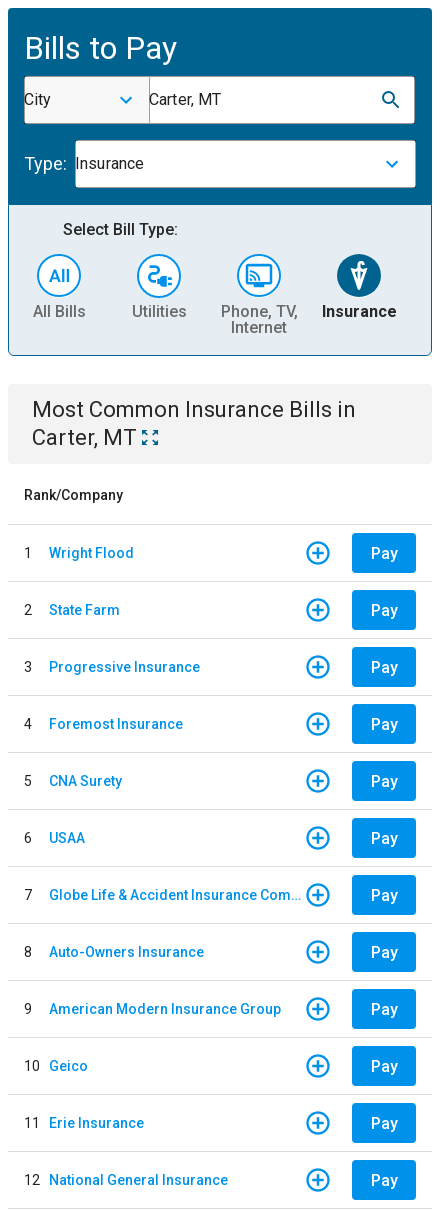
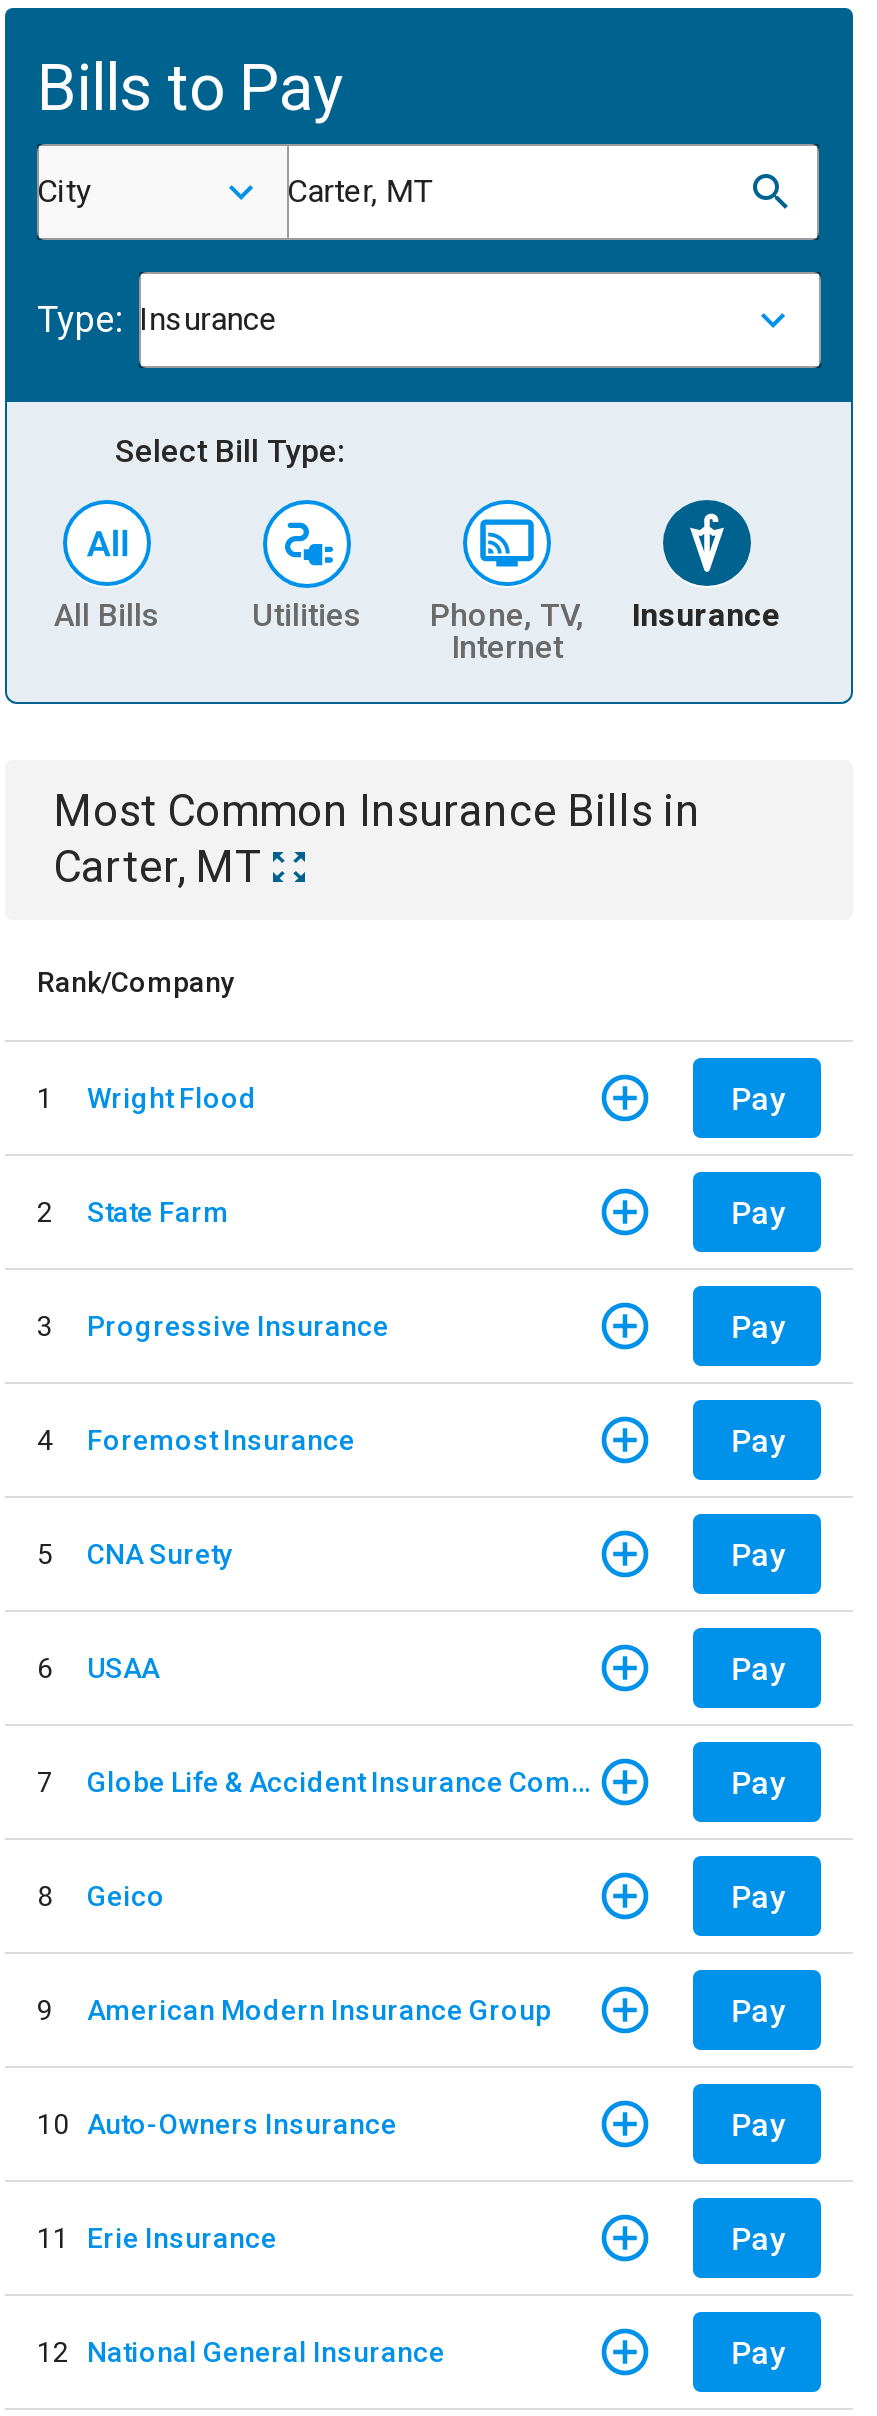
- Auto-Owners Insurance
+ Geico

- 10 Geico
+ 10 Auto-Owners Insurance
